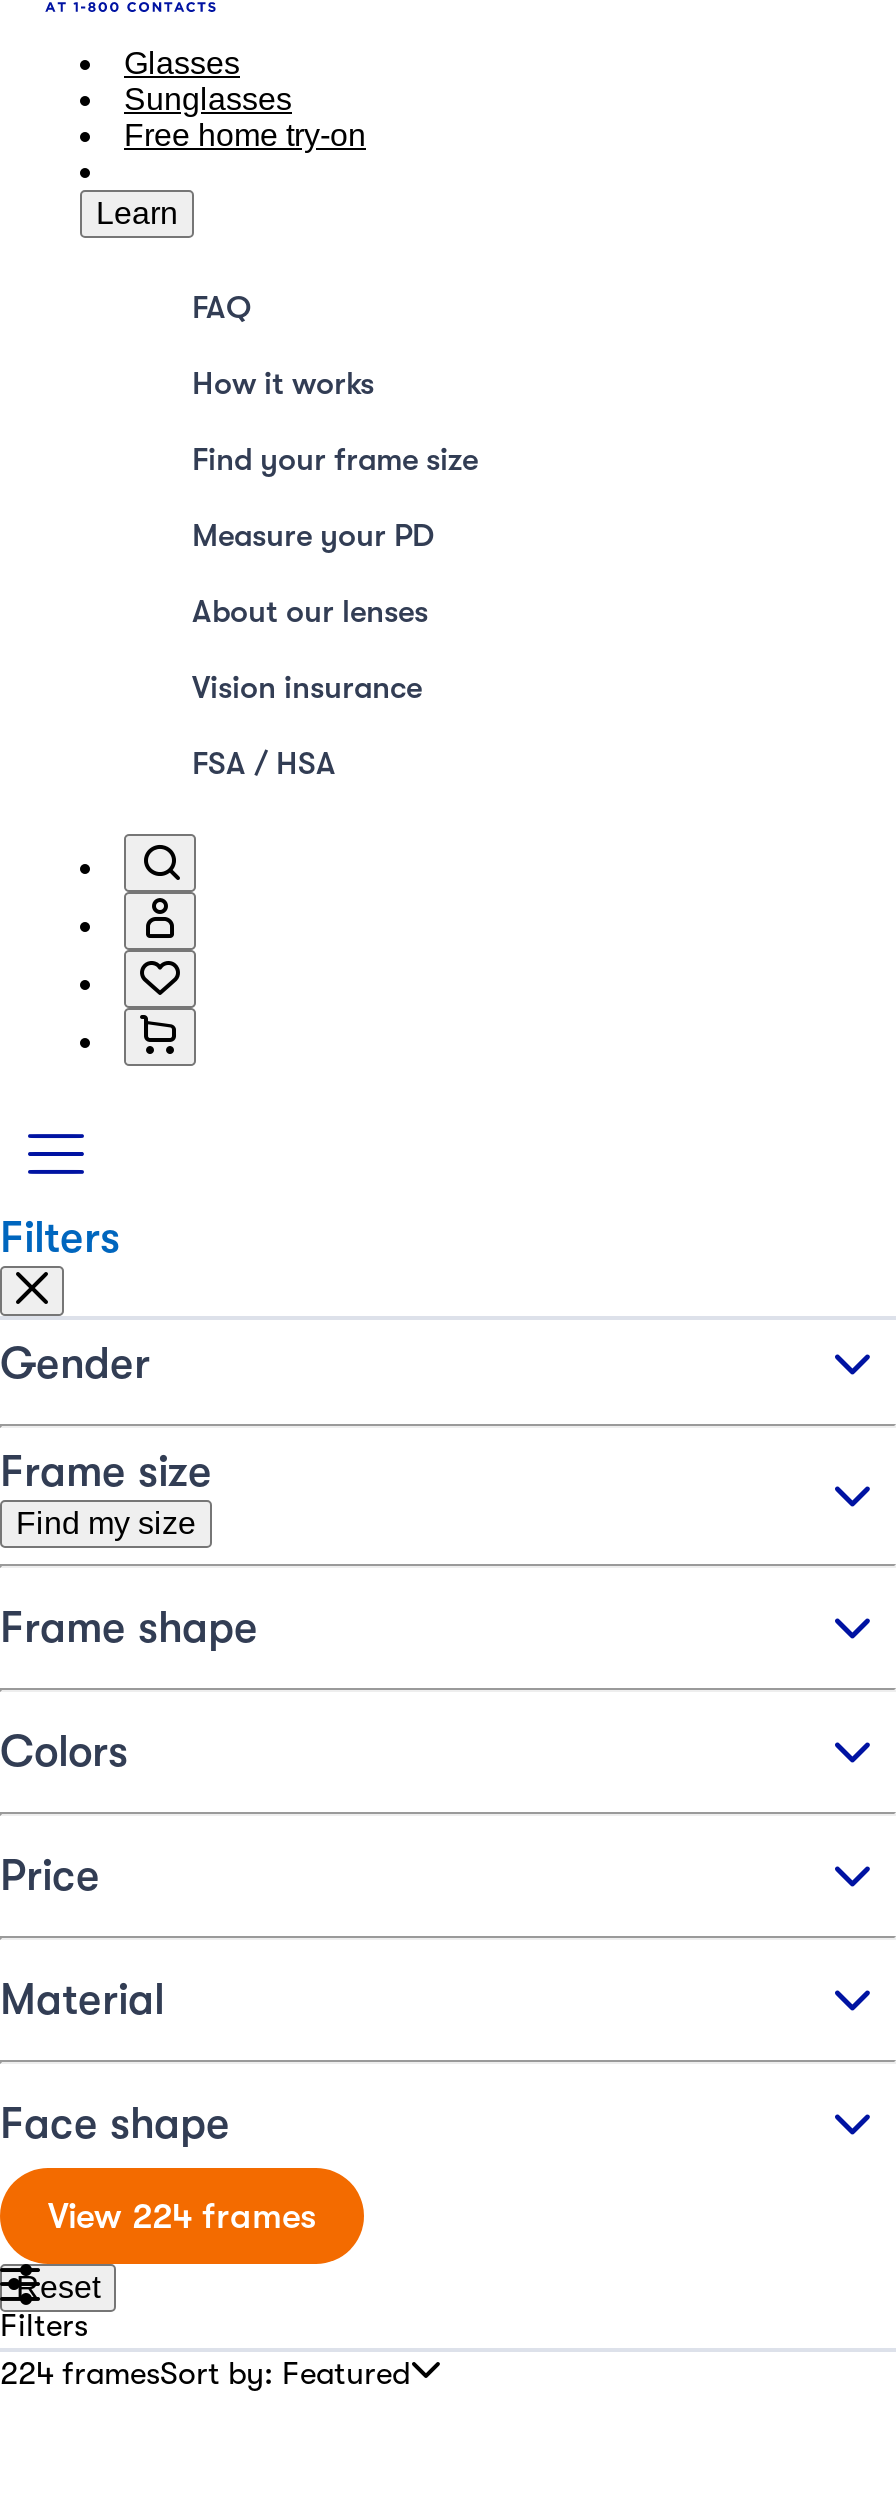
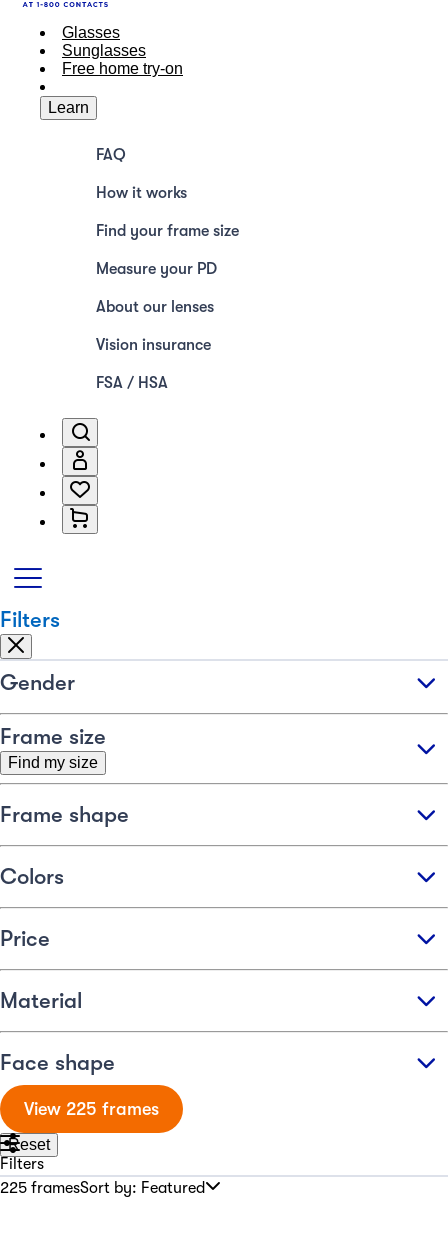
- View 224 frames
+ View 225 frames

- 224 framesSort by: Featured
+ 225 framesSort by: Featured
